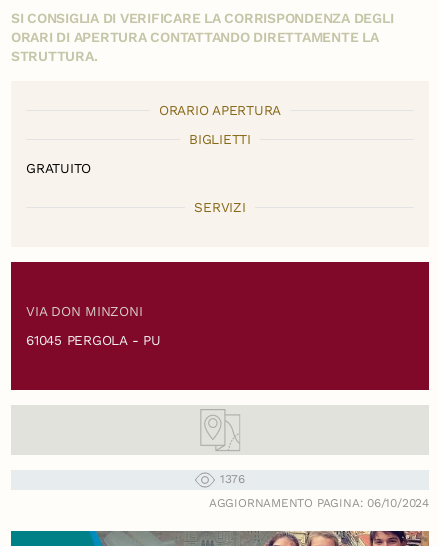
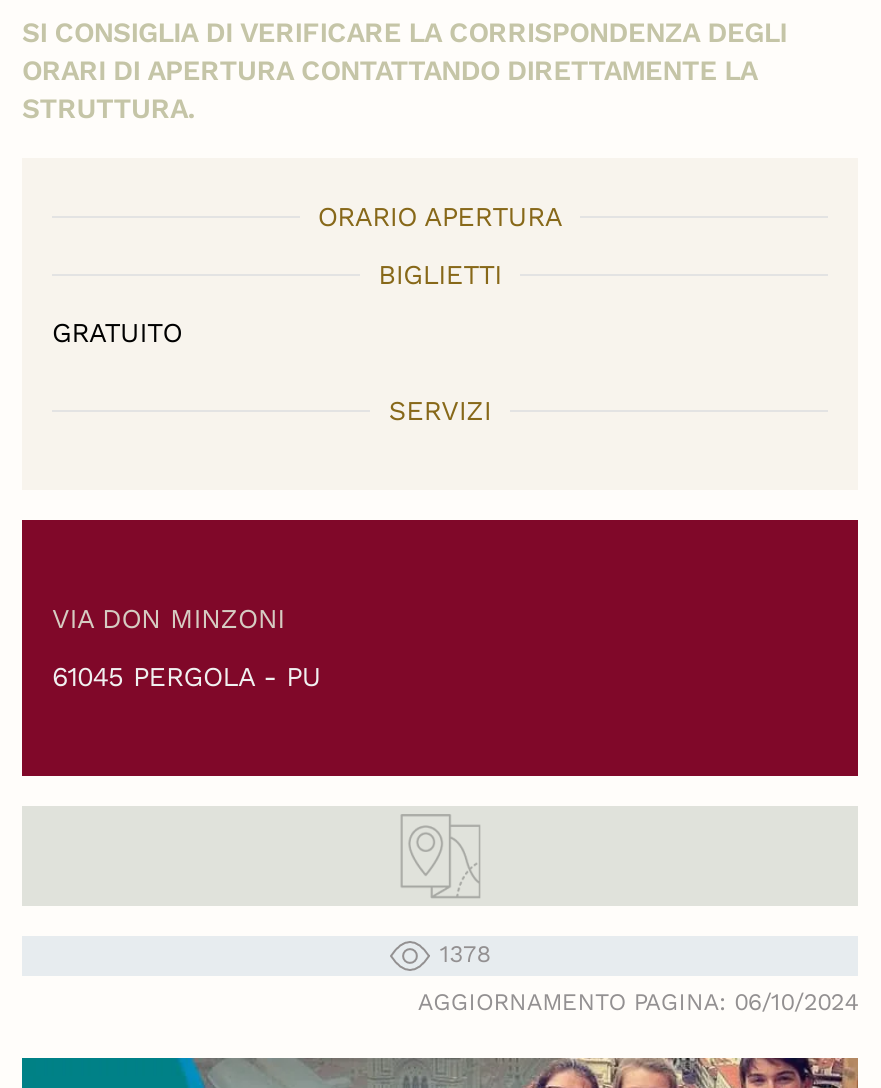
- 1376
+ 1378
